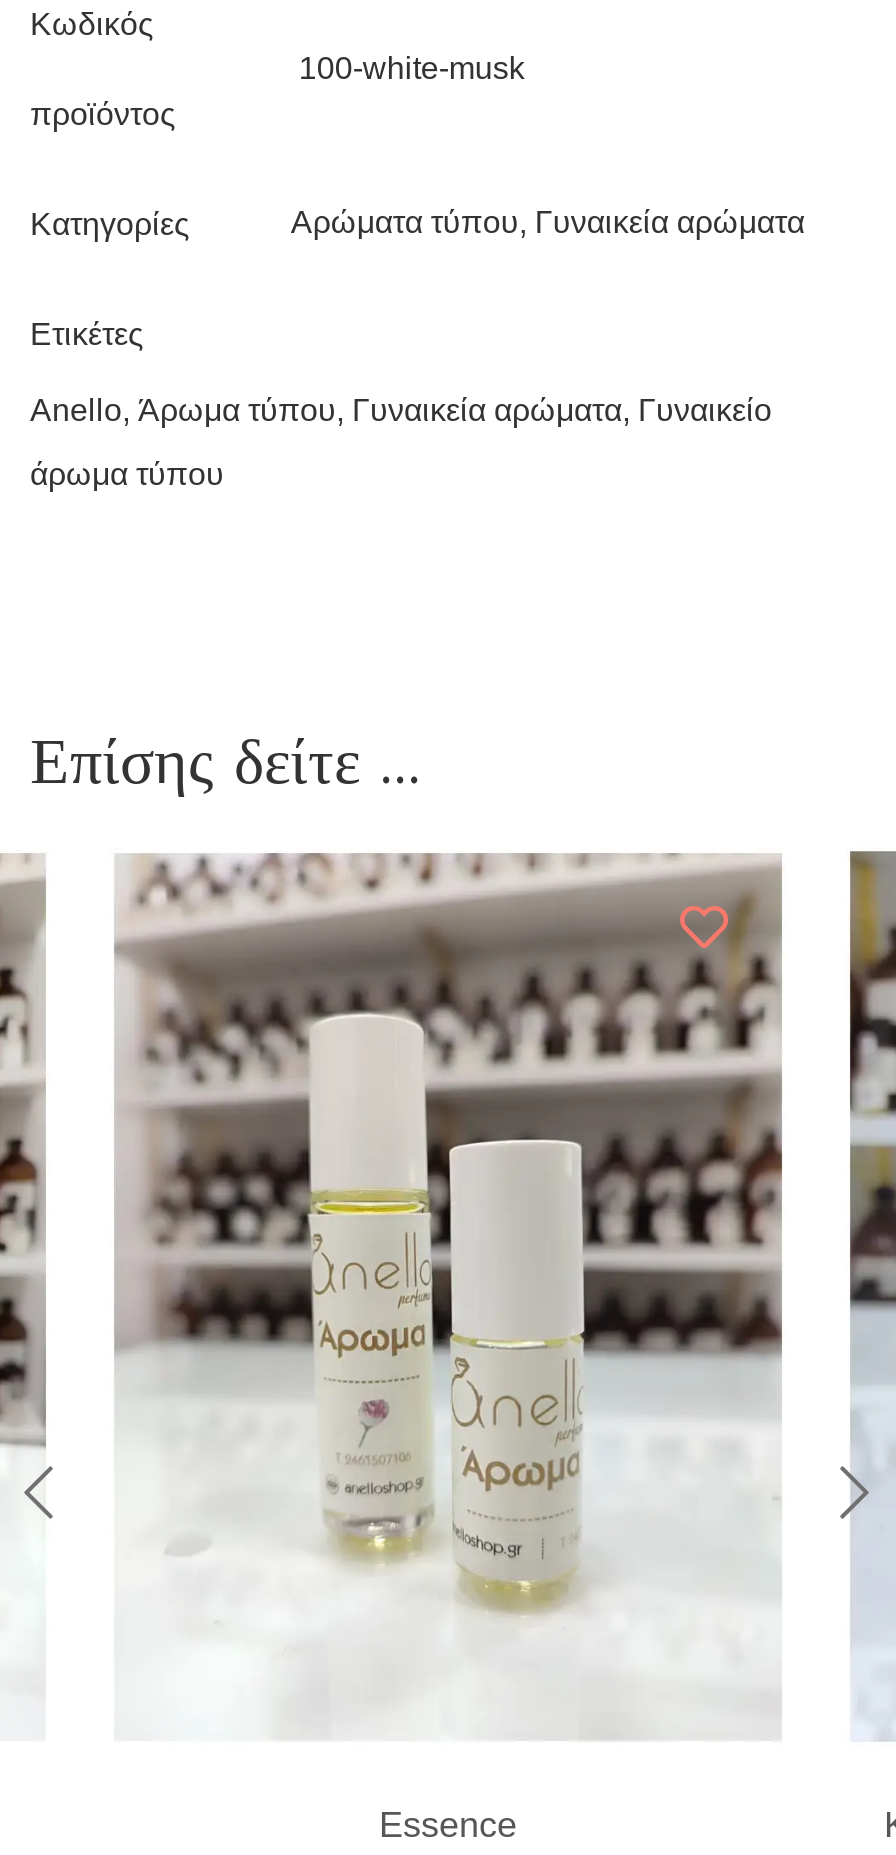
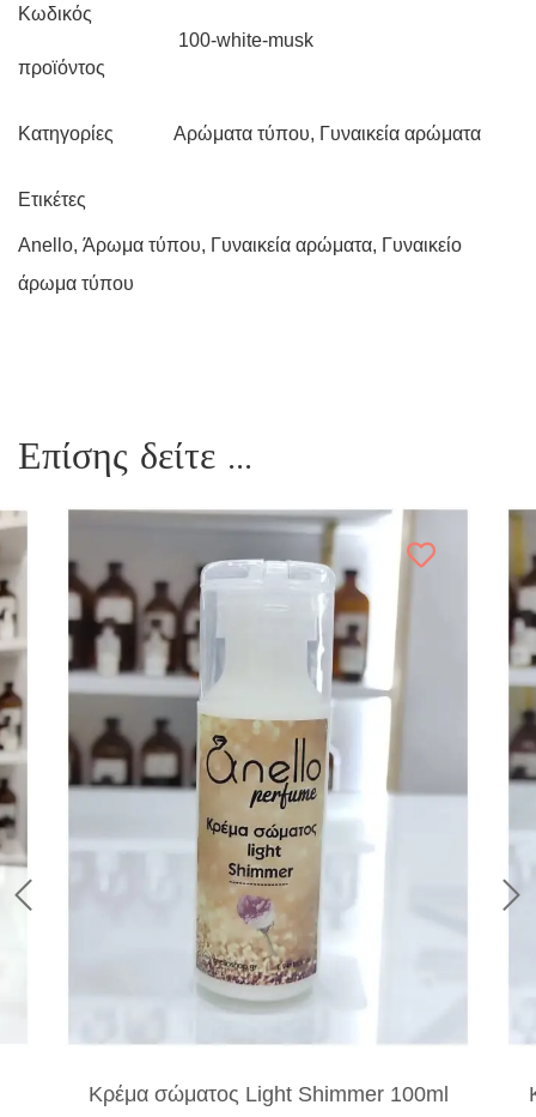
- [image]
- Essence
+ [image]
+ Κρέμα σώματος Light Shimmer 100ml
